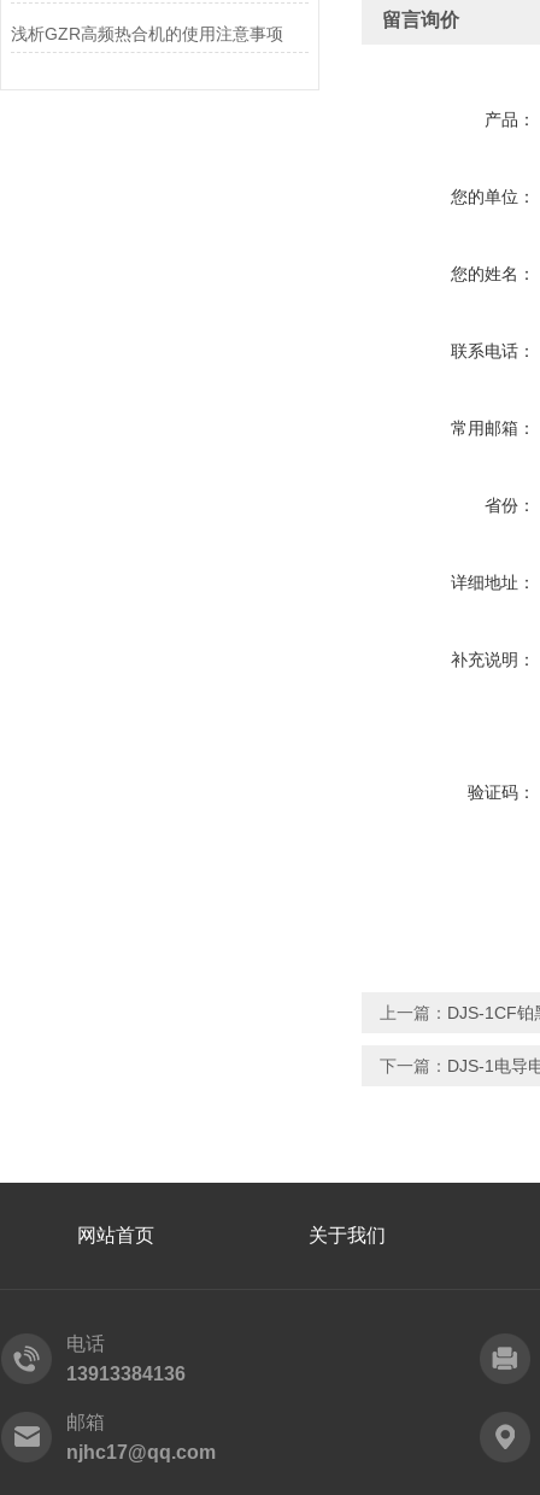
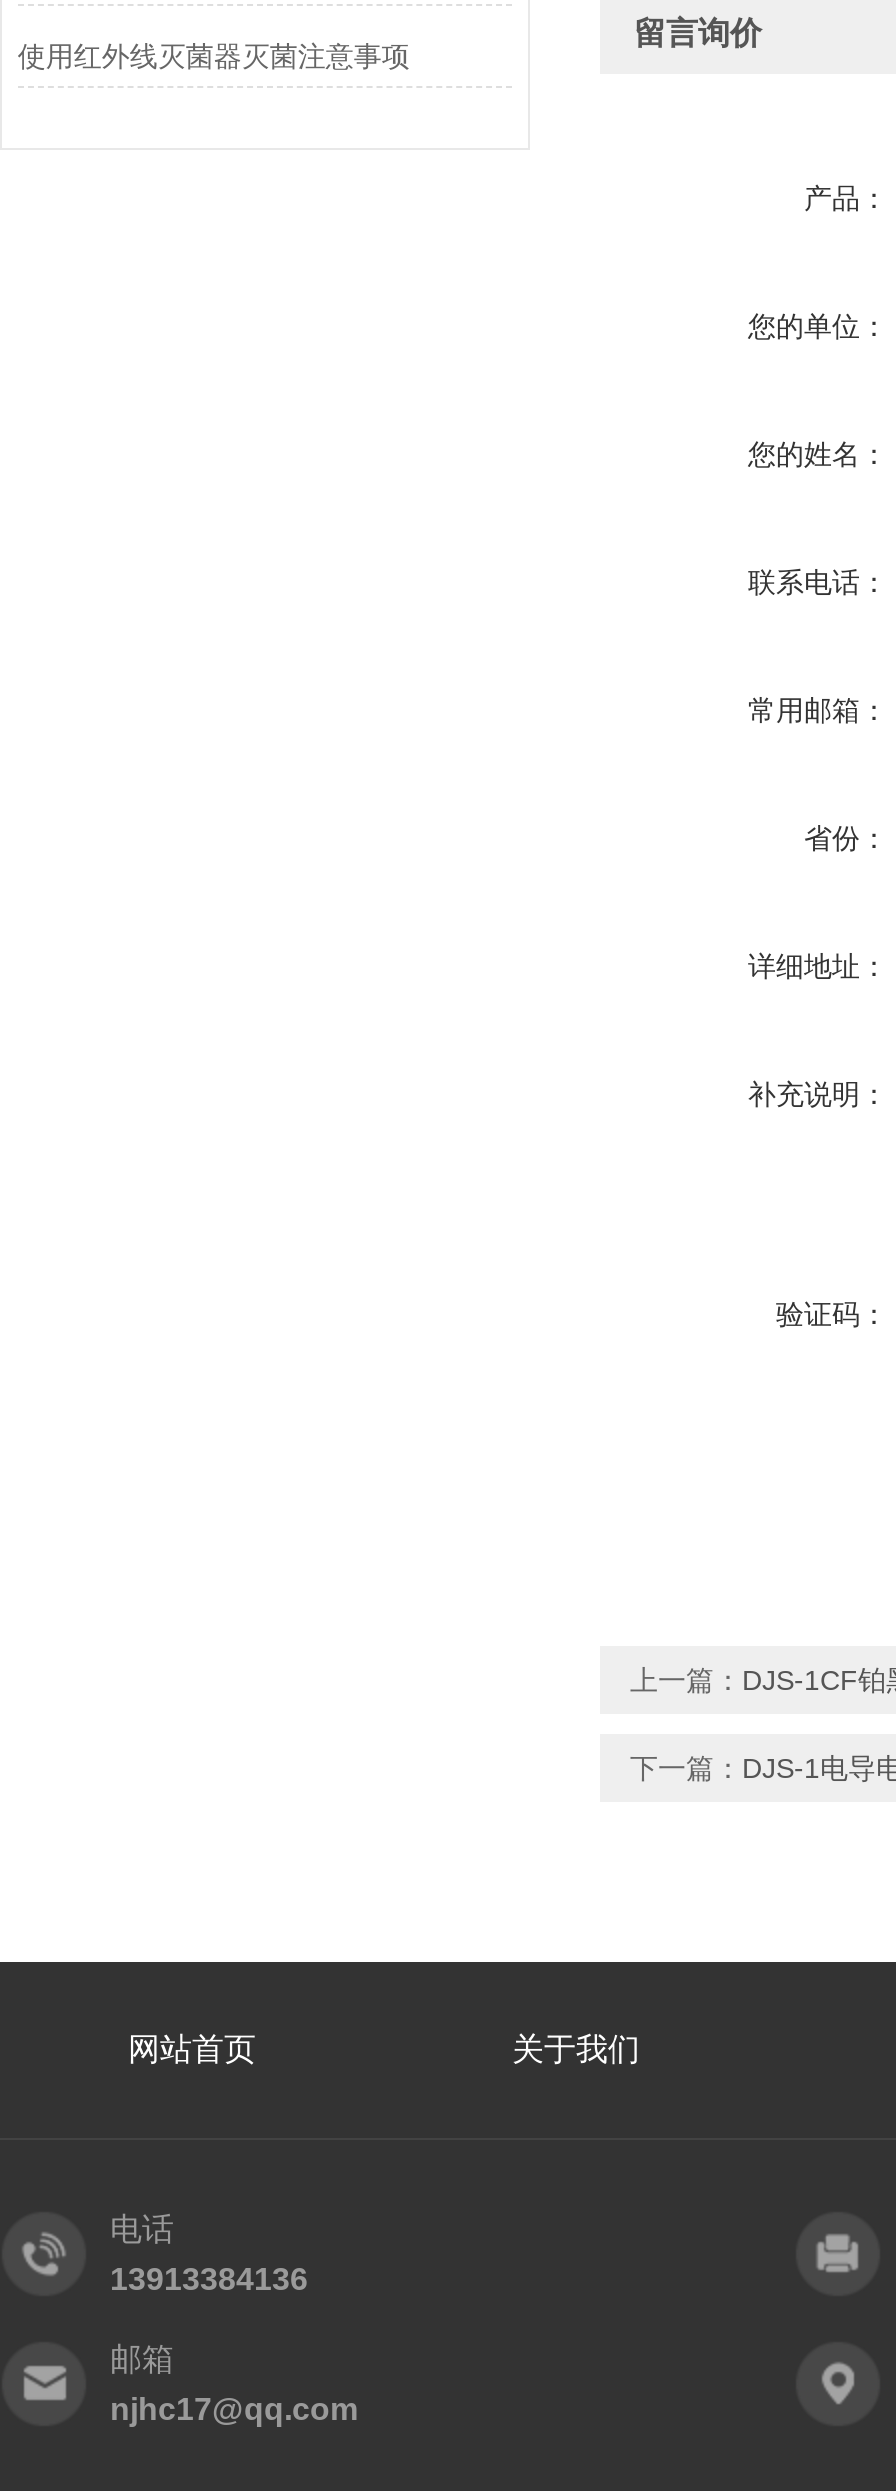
- 浅析GZR高频热合机的使用注意事项
+ 使用红外线灭菌器灭菌注意事项
